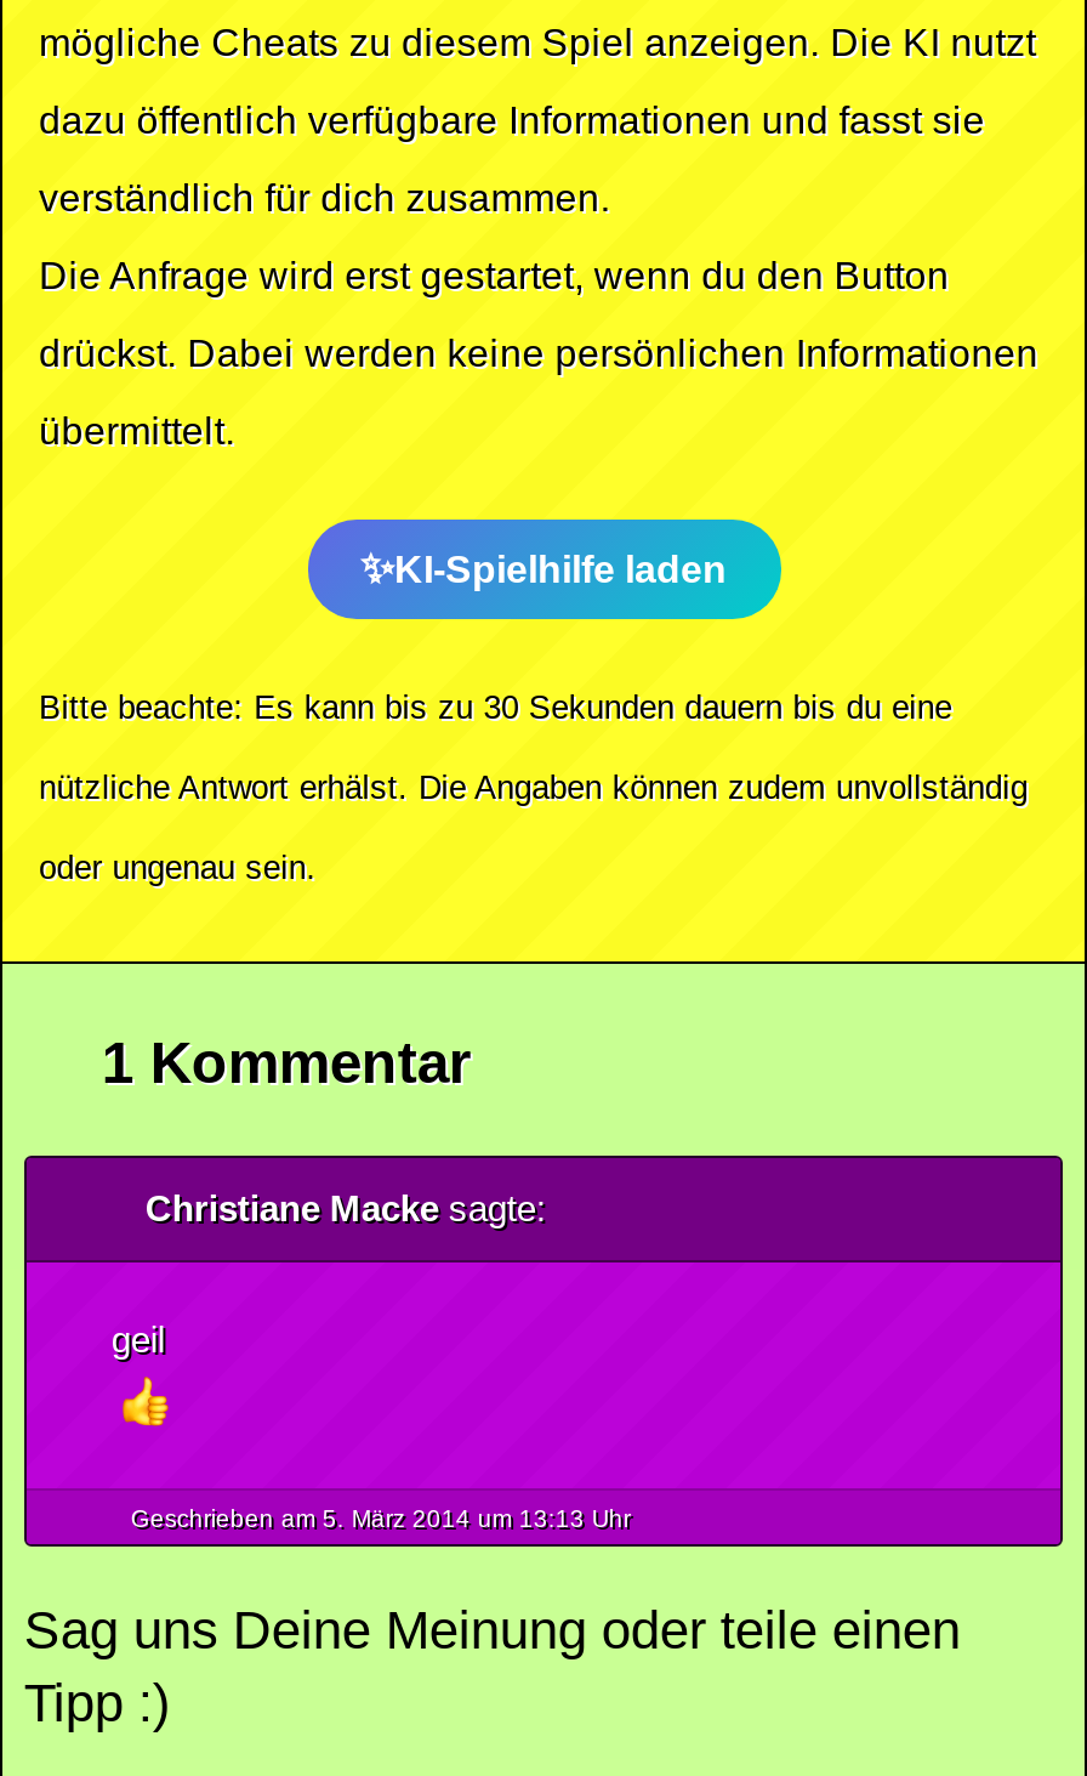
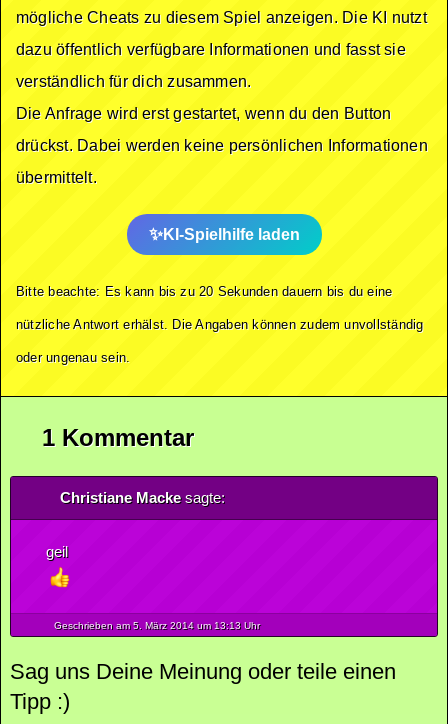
- Bitte beachte: Es kann bis zu 30 Sekunden dauern bis du eine
+ Bitte beachte: Es kann bis zu 20 Sekunden dauern bis du eine
